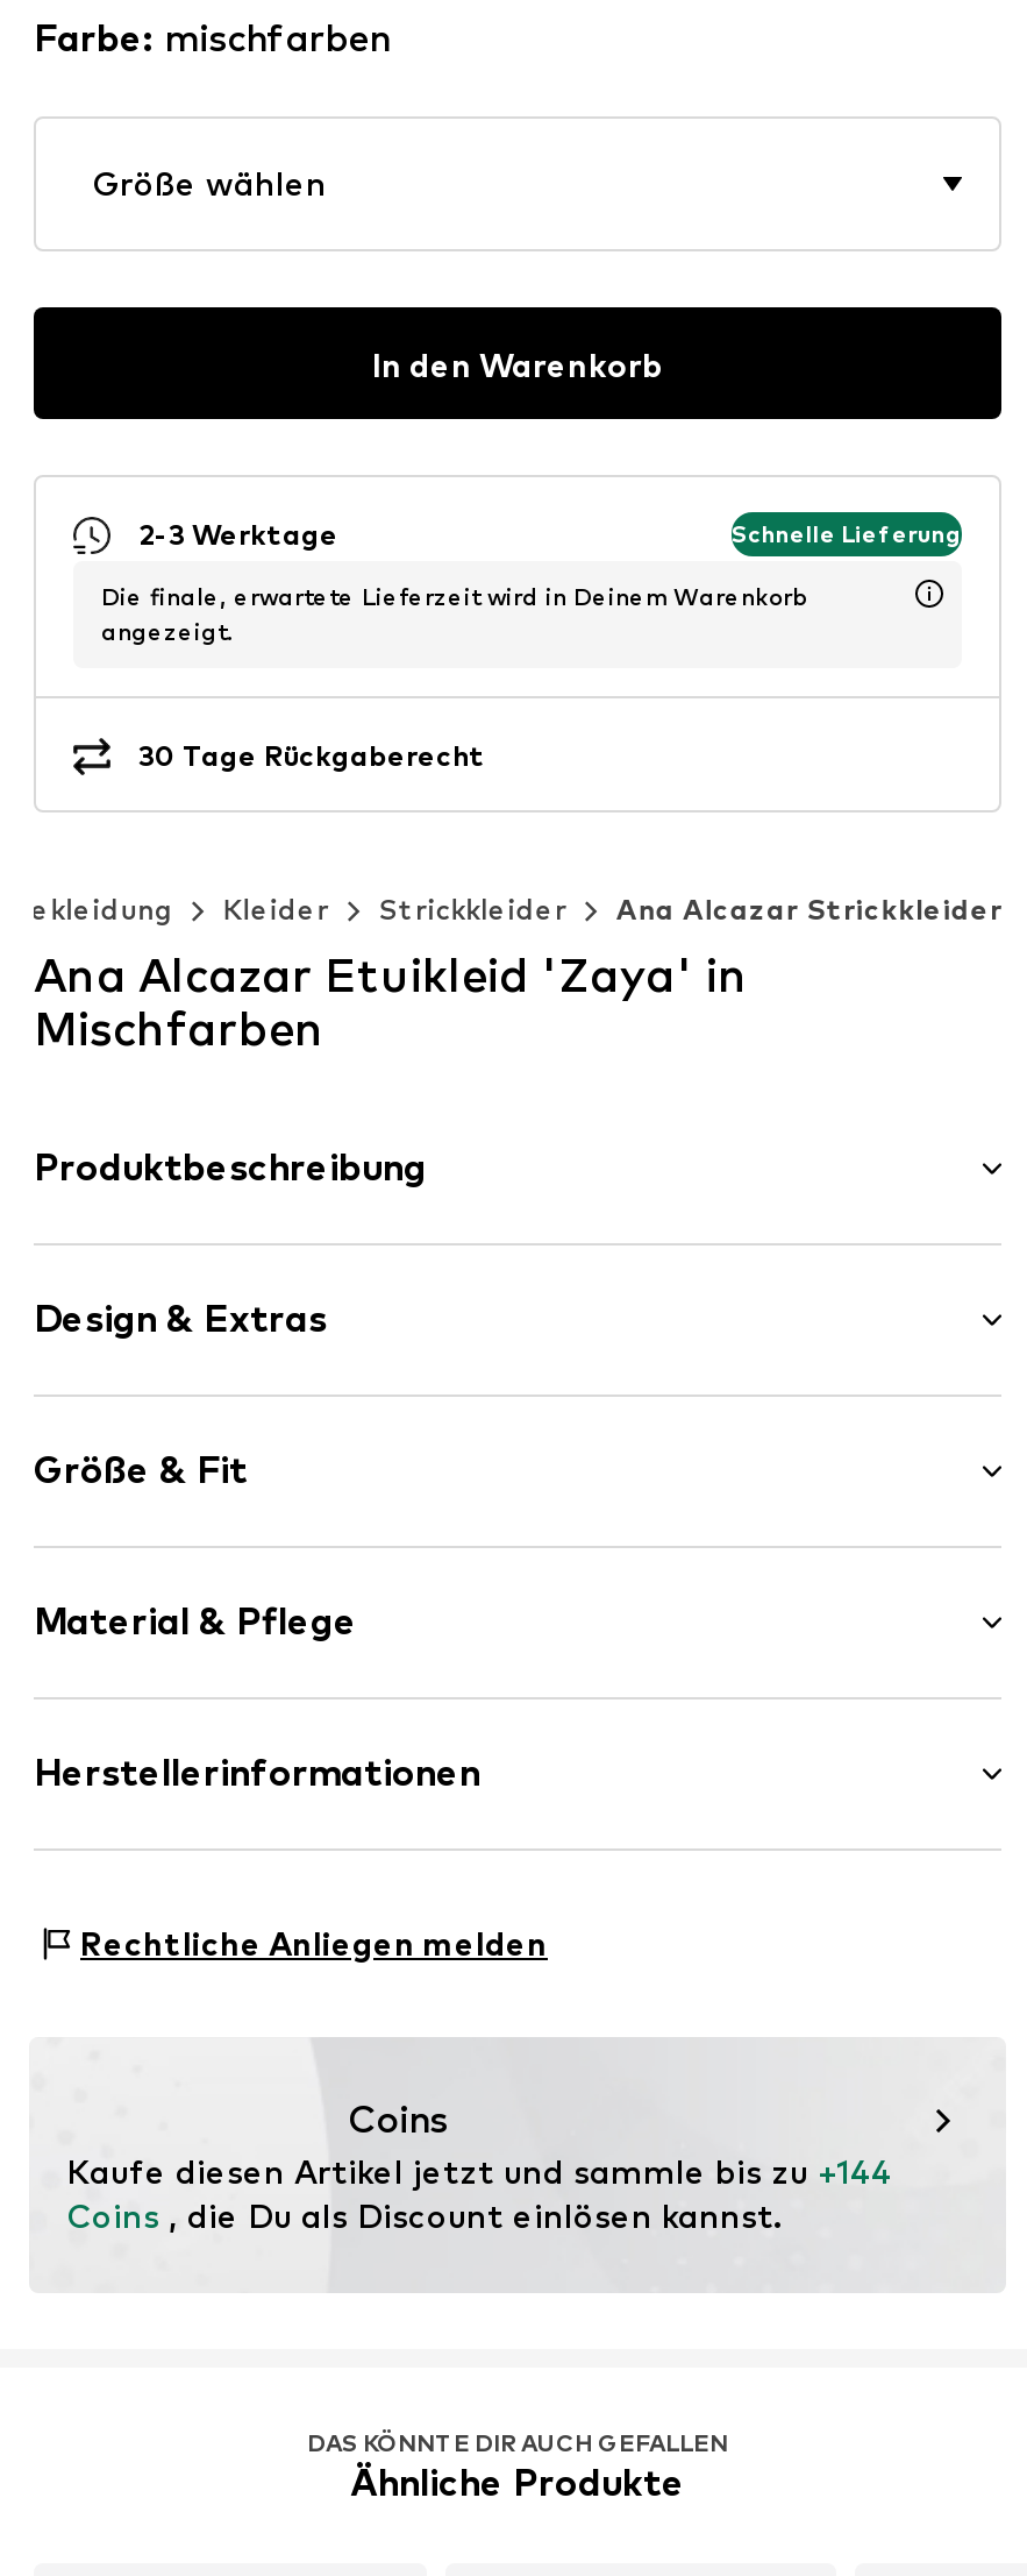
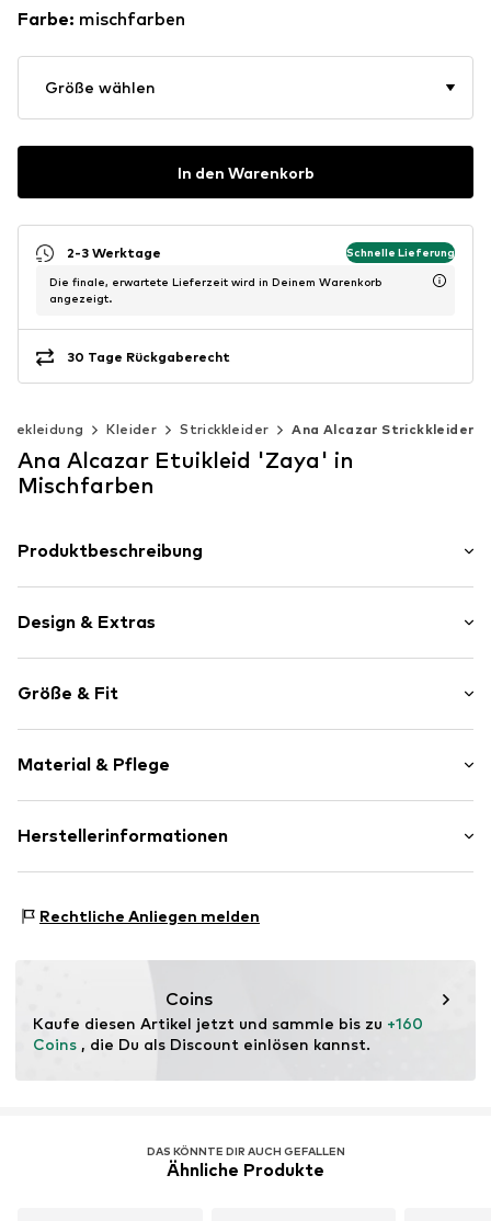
- Kaufe diesen Artikel jetzt und sammle bis zu +144
+ Kaufe diesen Artikel jetzt und sammle bis zu +160
